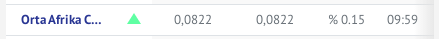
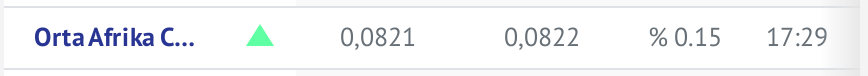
- 0,0822
+ 0,0821

- 0,0822 % 0.15 09:59
+ 0,0822 % 0.15 17:29
